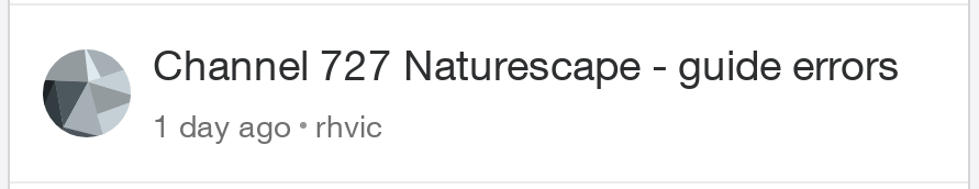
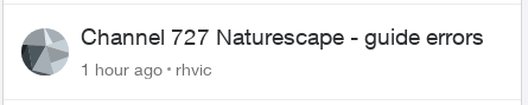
- 1 day ago rhvic
+ 1 hour ago rhvic
